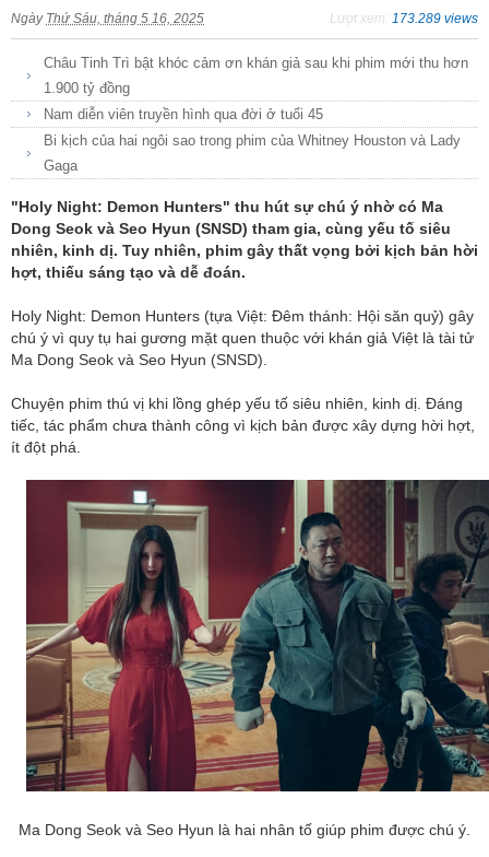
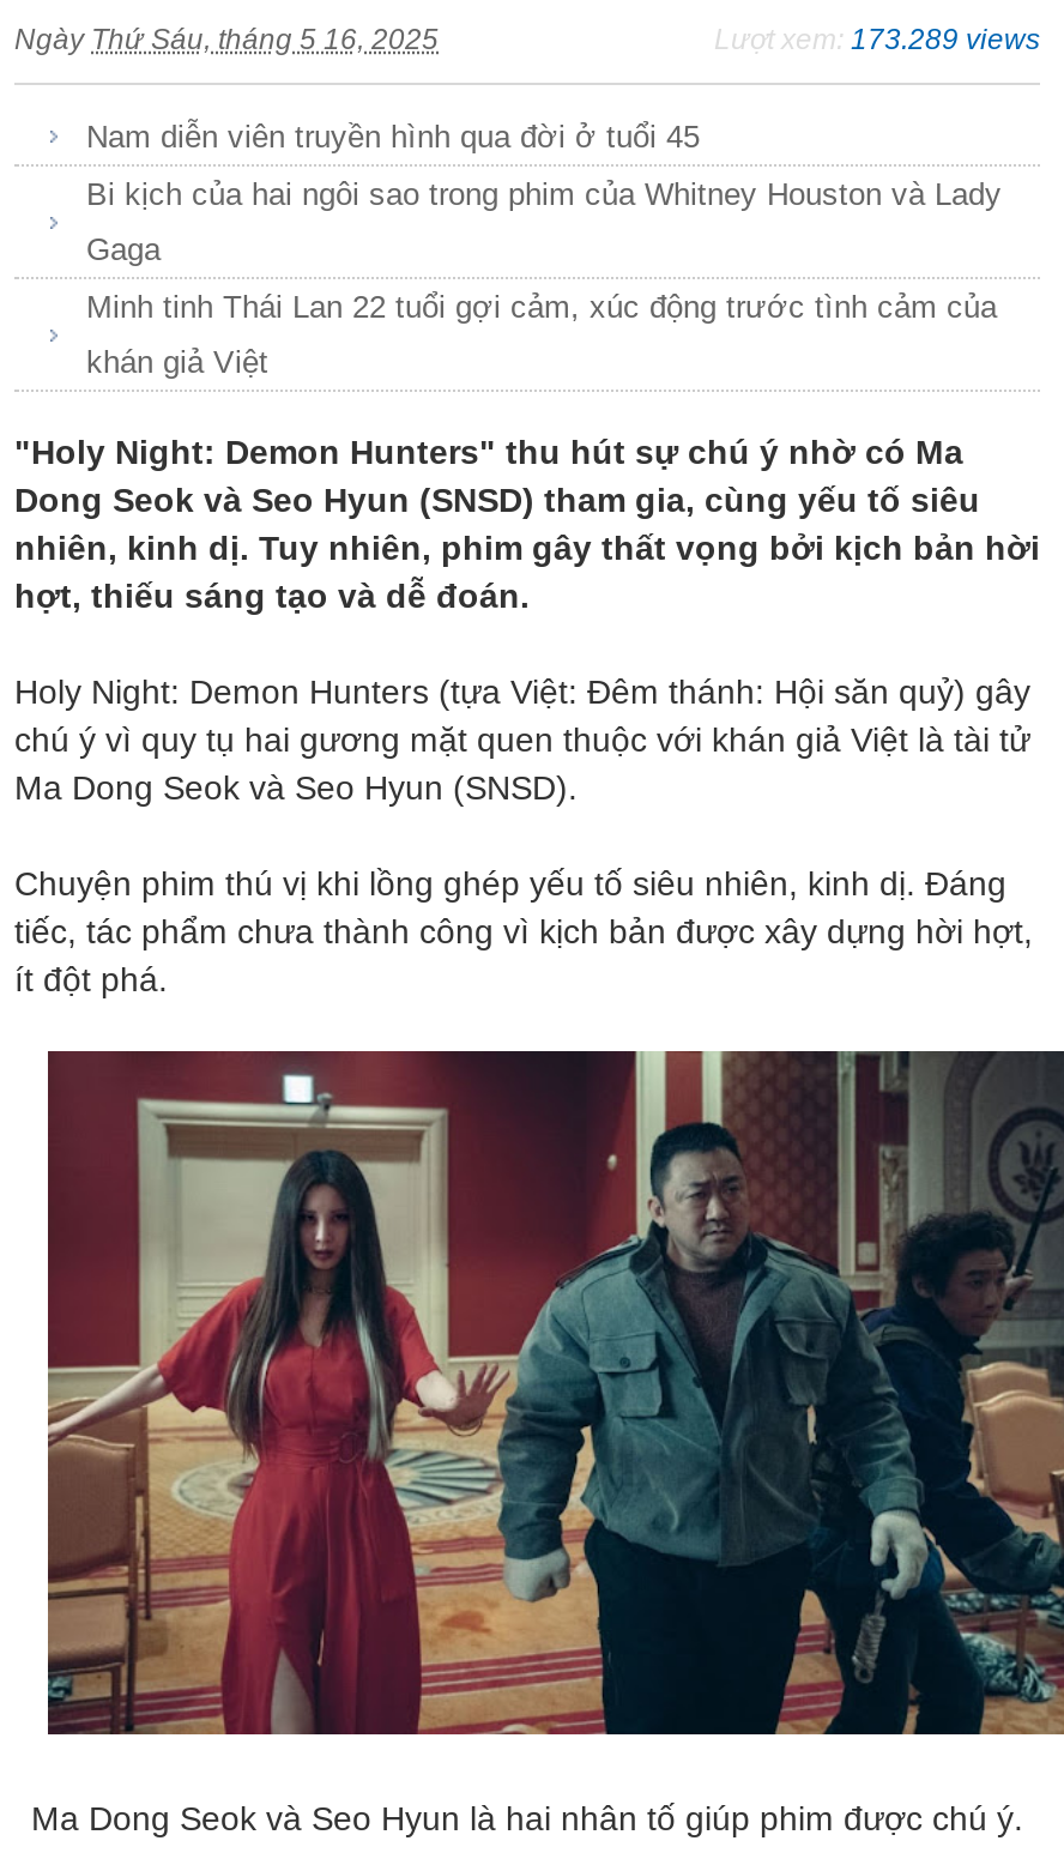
- Châu Tinh Trì bật khóc cảm ơn khán giả sau khi phim mới thu hơn
- 1.900 tỷ đồng

moved up: Nam diễn viên truyền hình qua đời ở tuổi 45 | Bi kịch của hai ngôi sao trong phim của Whitney Houston và Lady | Gaga

+ Minh tinh Thái Lan 22 tuổi gợi cảm, xúc động trước tình cảm của
+ khán giả Việt
